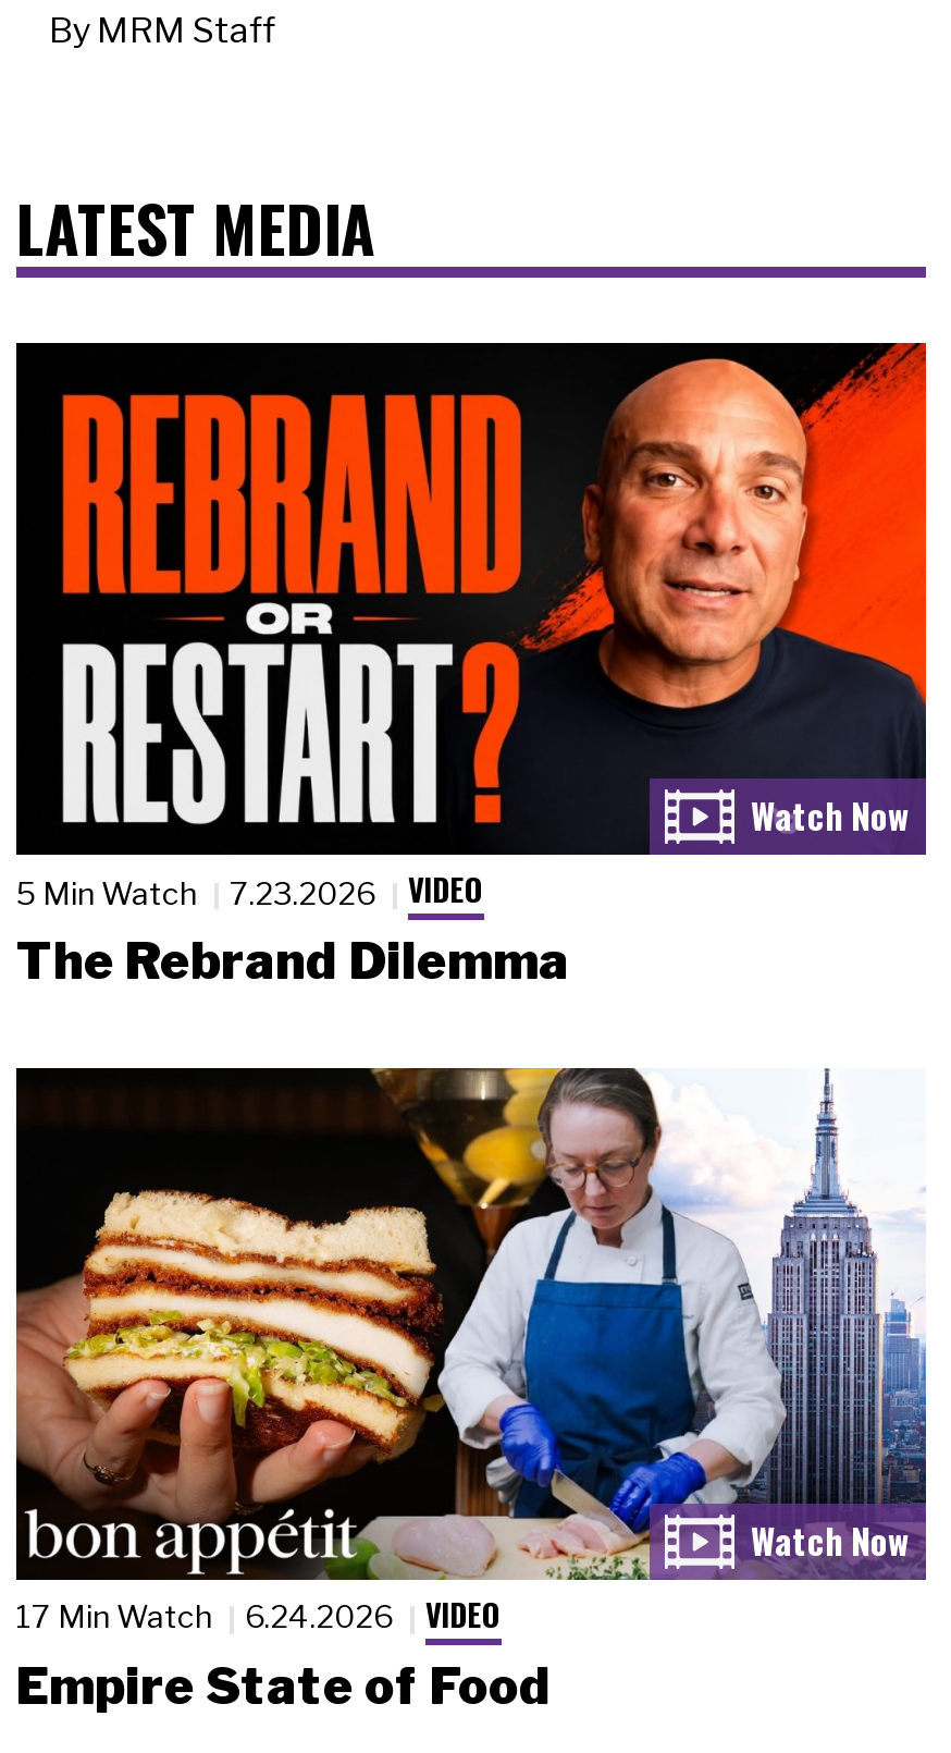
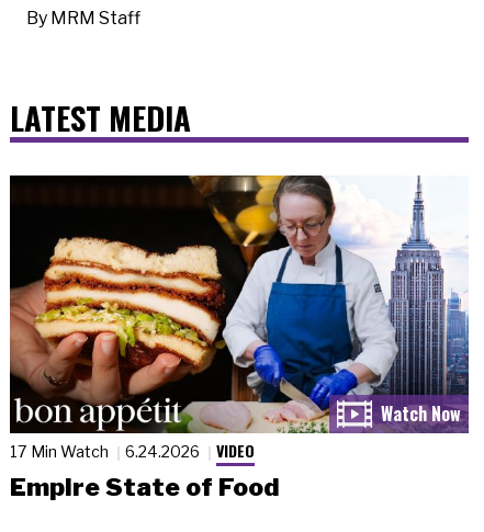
- [image]
- 5 Min Watch
- 7.23.2026
- VIDEO
- The Rebrand Dilemma
